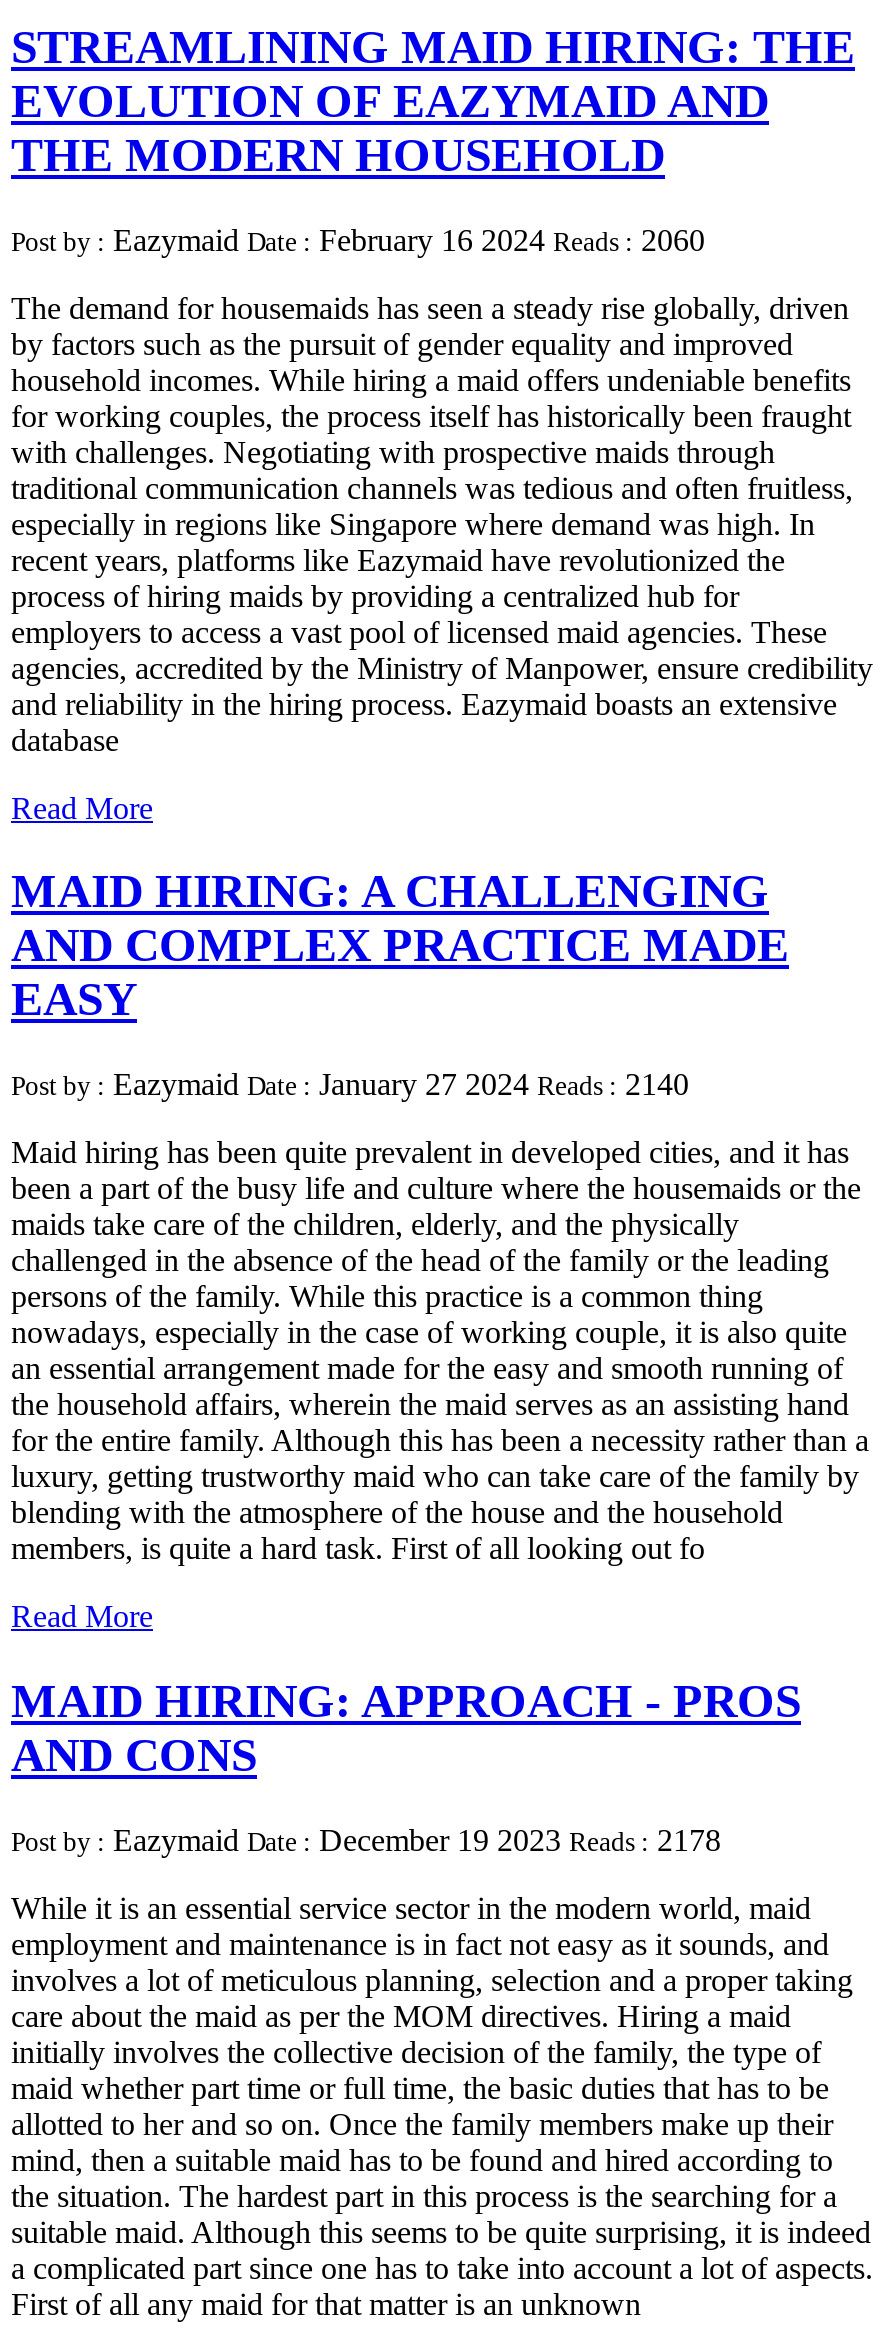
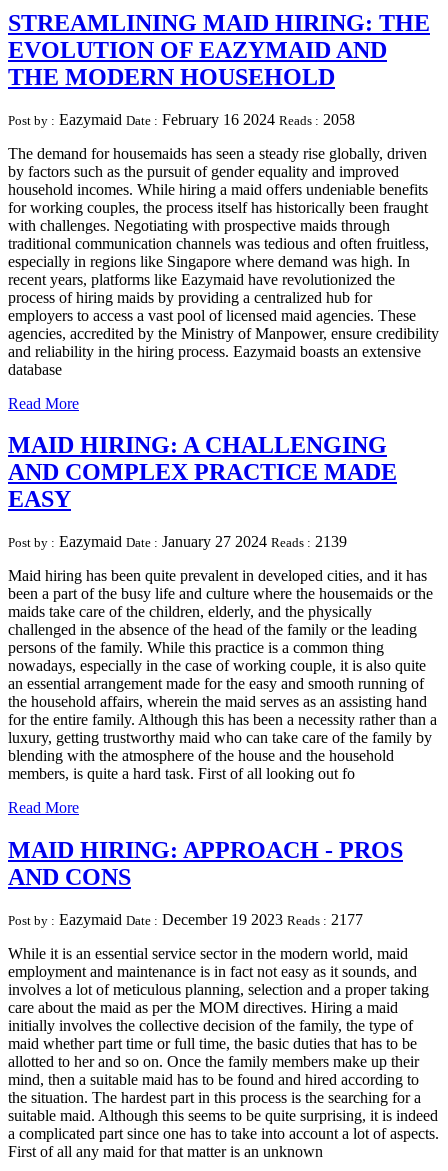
- Post by : Eazymaid Date : February 16 2024 Reads : 2060
+ Post by : Eazymaid Date : February 16 2024 Reads : 2058

- Post by : Eazymaid Date : January 27 2024 Reads : 2140
+ Post by : Eazymaid Date : January 27 2024 Reads : 2139

- Post by : Eazymaid Date : December 19 2023 Reads : 2178
+ Post by : Eazymaid Date : December 19 2023 Reads : 2177
